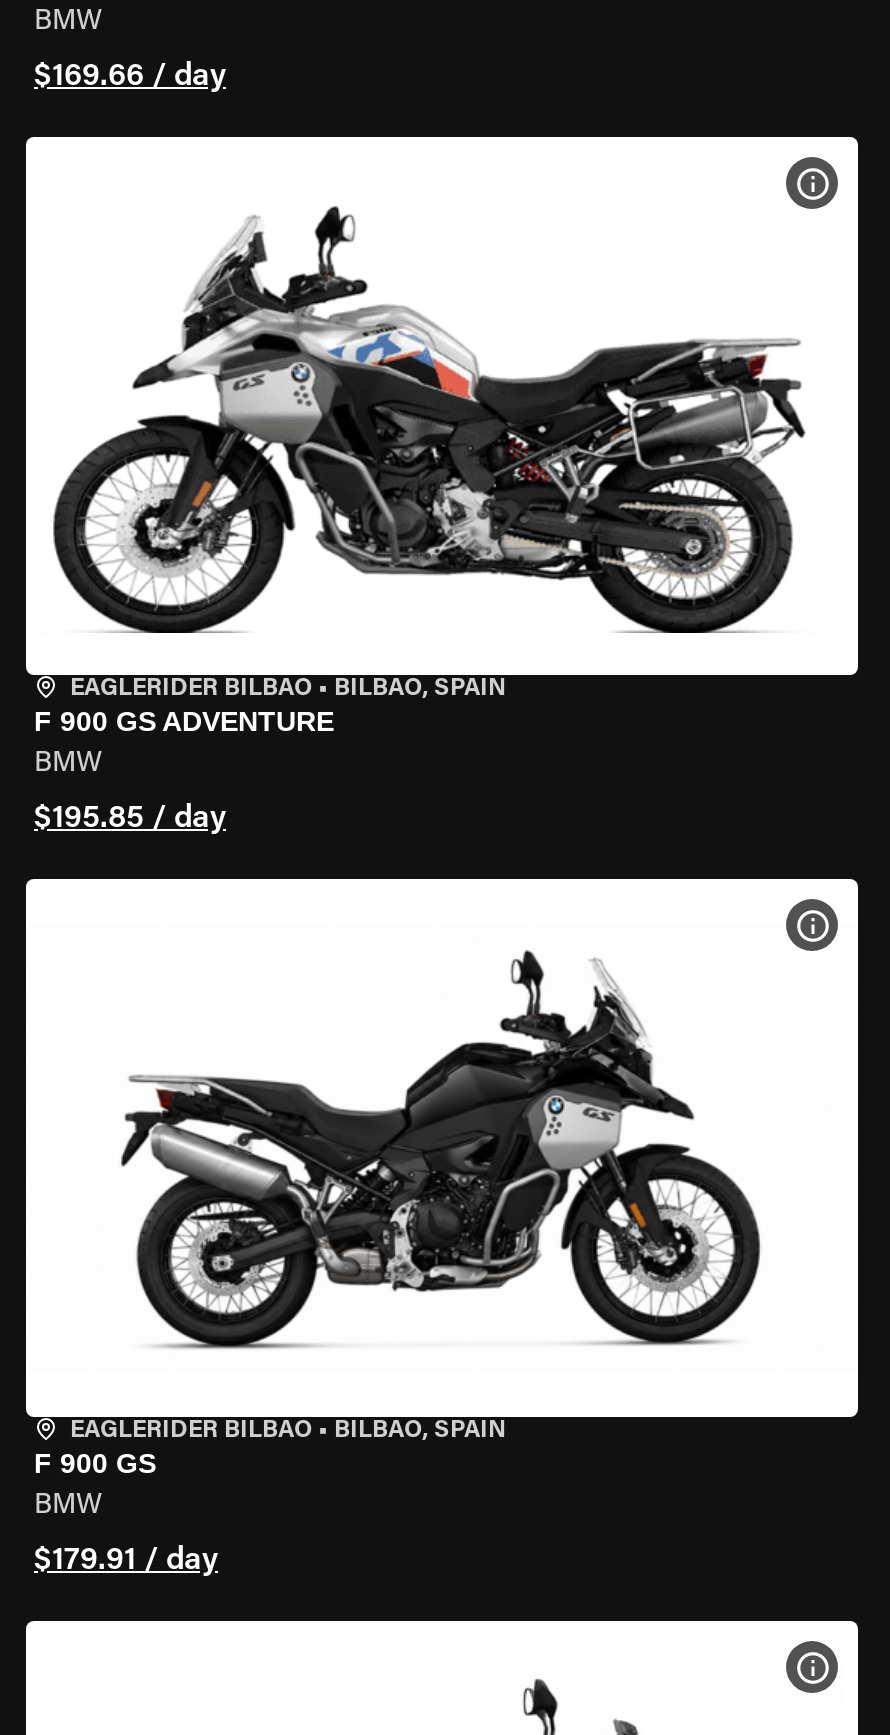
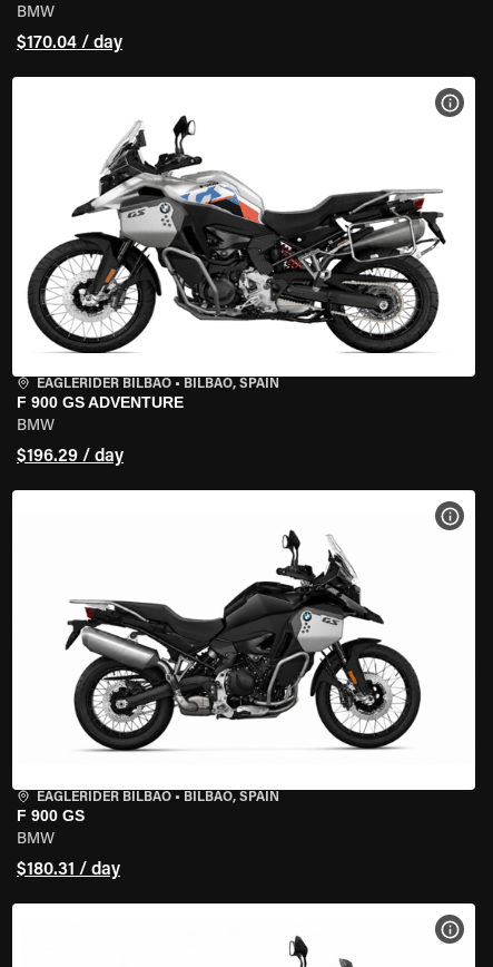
- $169.66 / day
+ $170.04 / day

- $195.85 / day
+ $196.29 / day

- $179.91 / day
+ $180.31 / day
